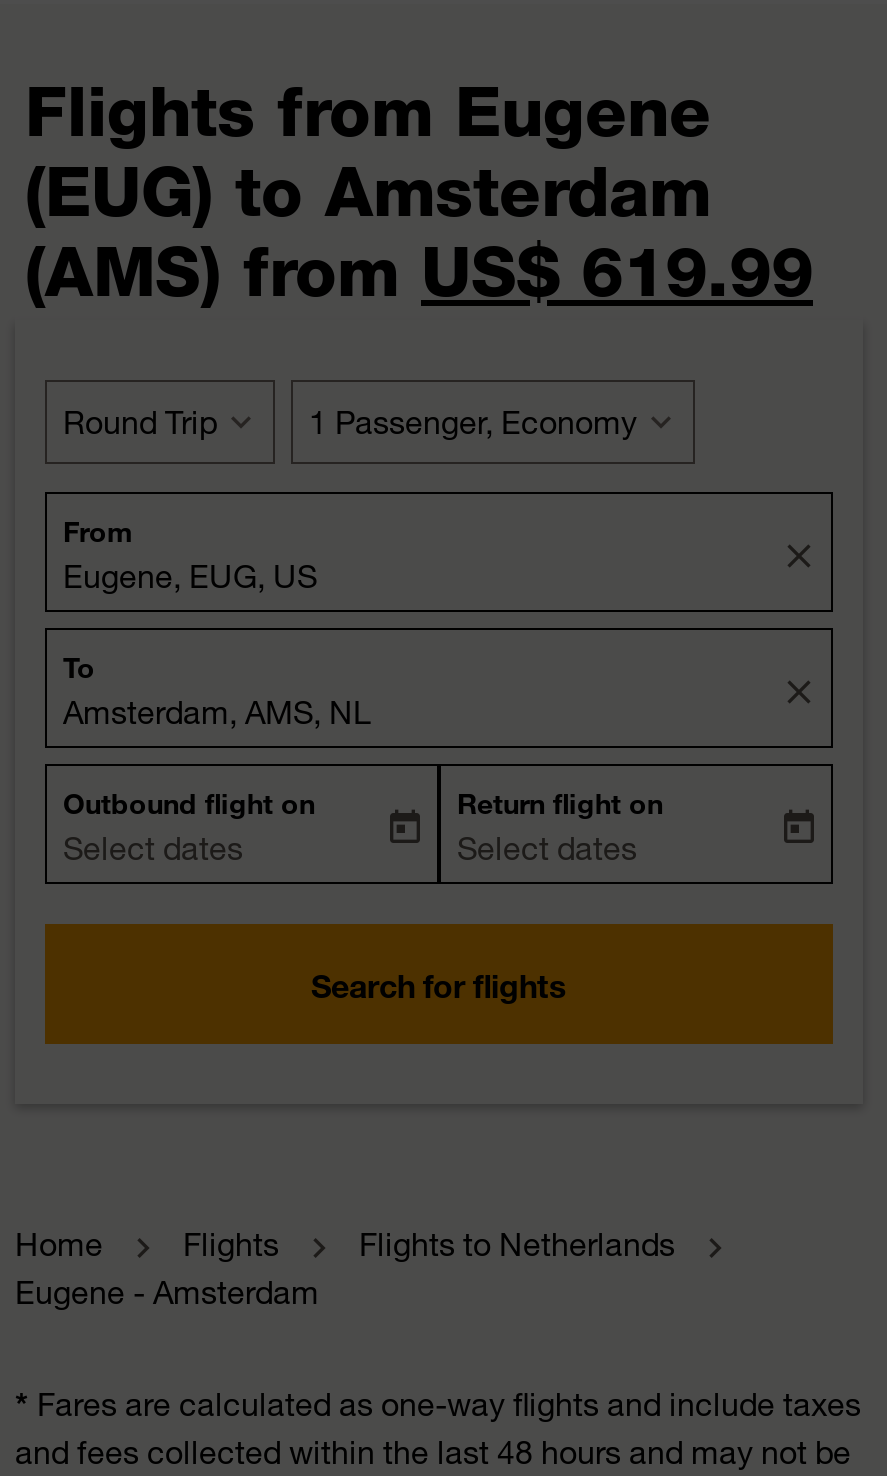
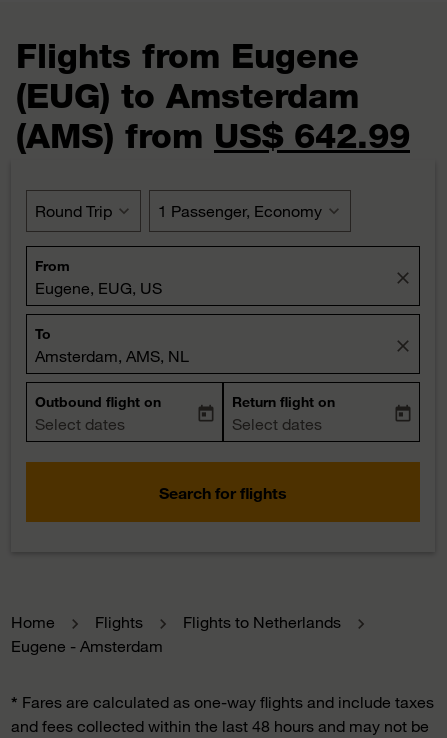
- (AMS) from US$ 619.99
+ (AMS) from US$ 642.99
